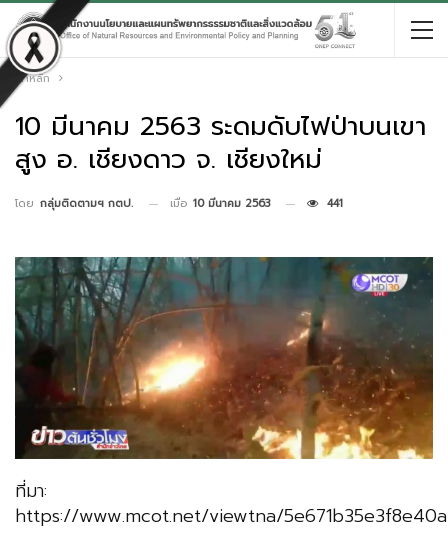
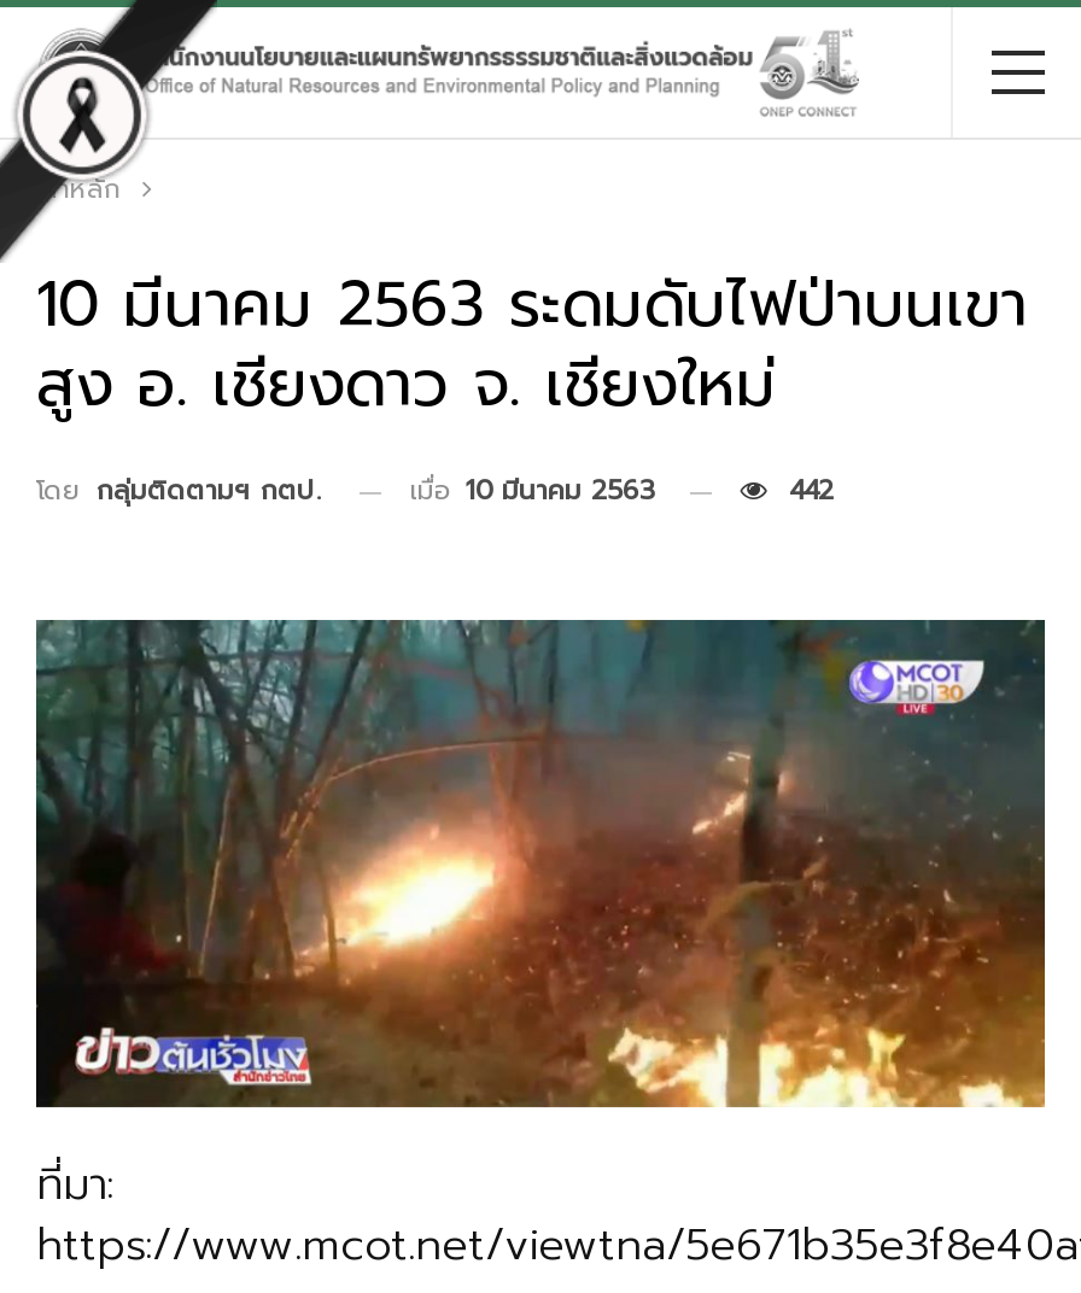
- 441
+ 442
